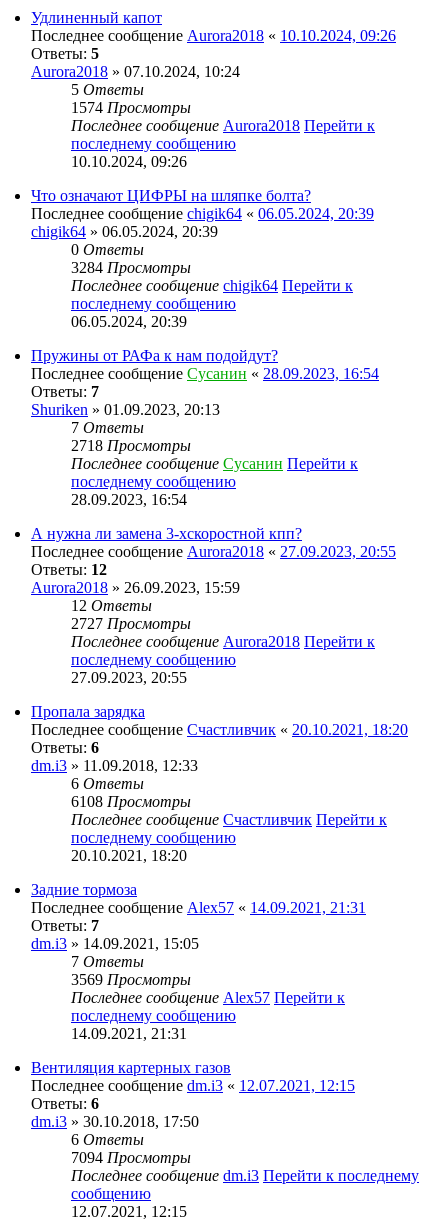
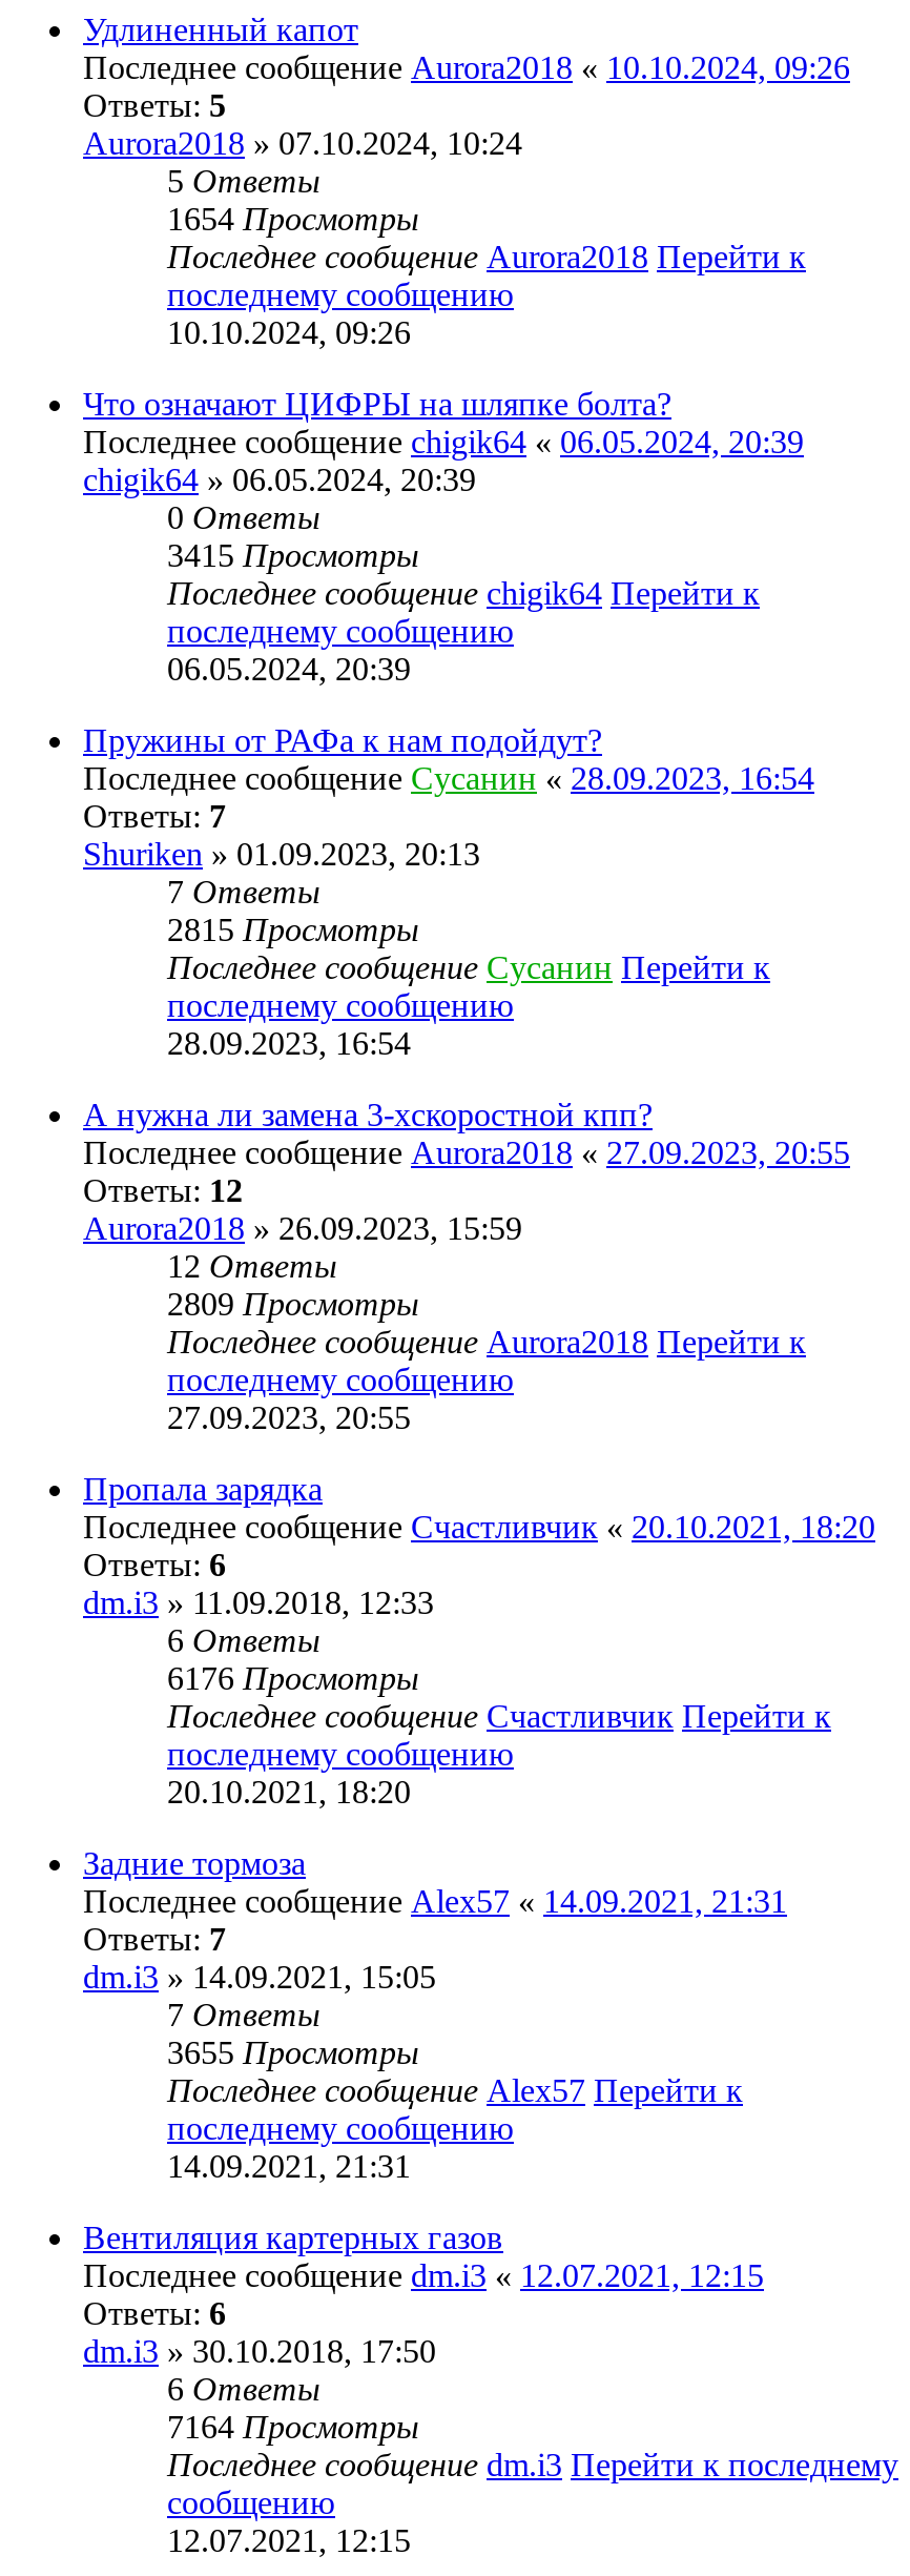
- 1574 Просмотры
+ 1654 Просмотры

- 3284 Просмотры
+ 3415 Просмотры

- 2718 Просмотры
+ 2815 Просмотры

- 2727 Просмотры
+ 2809 Просмотры

- 6108 Просмотры
+ 6176 Просмотры

- 3569 Просмотры
+ 3655 Просмотры

- 7094 Просмотры
+ 7164 Просмотры
